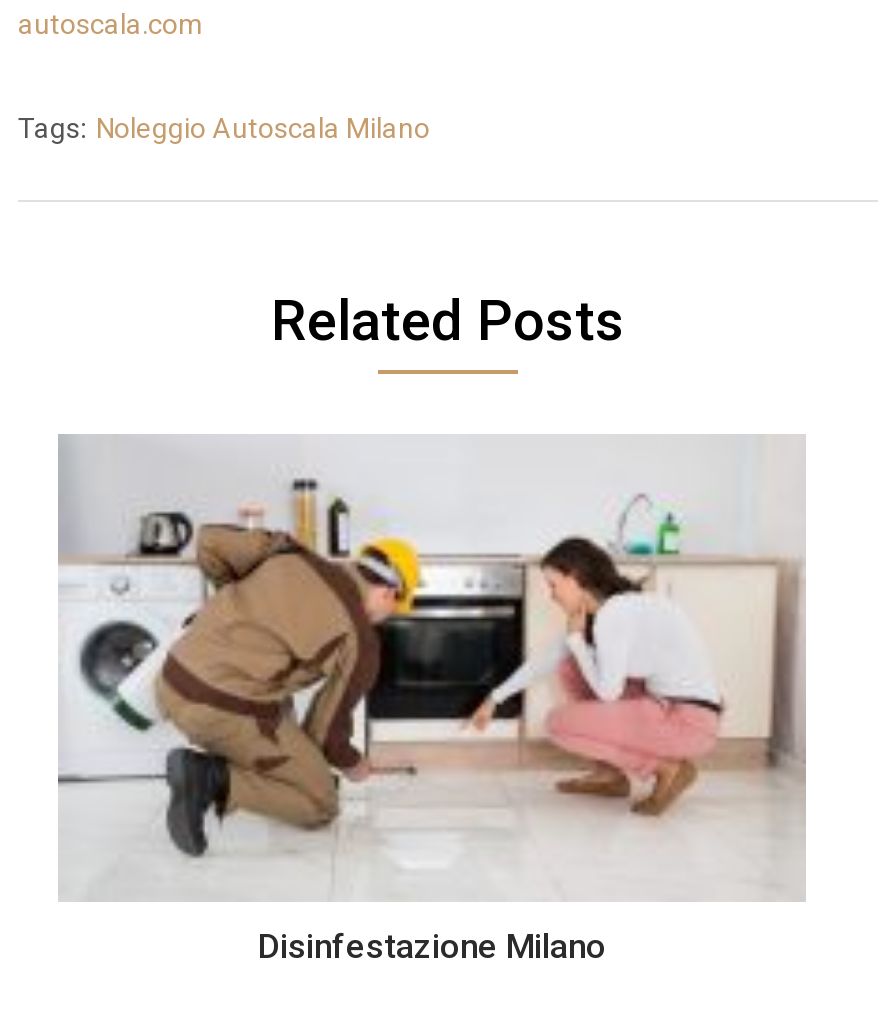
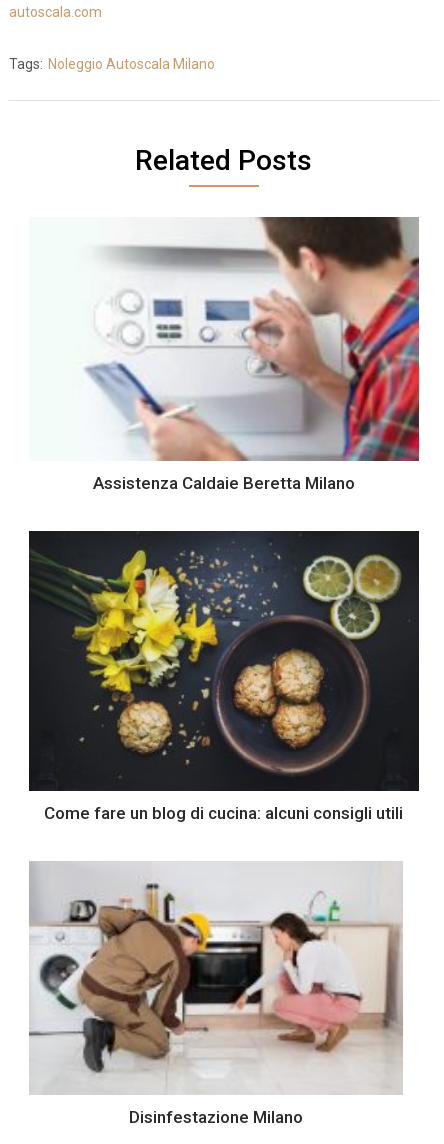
+ [image]
+ Come fare un blog di cucina: alcuni consigli utili

+ [image]
+ Assistenza Caldaie Beretta Milano
